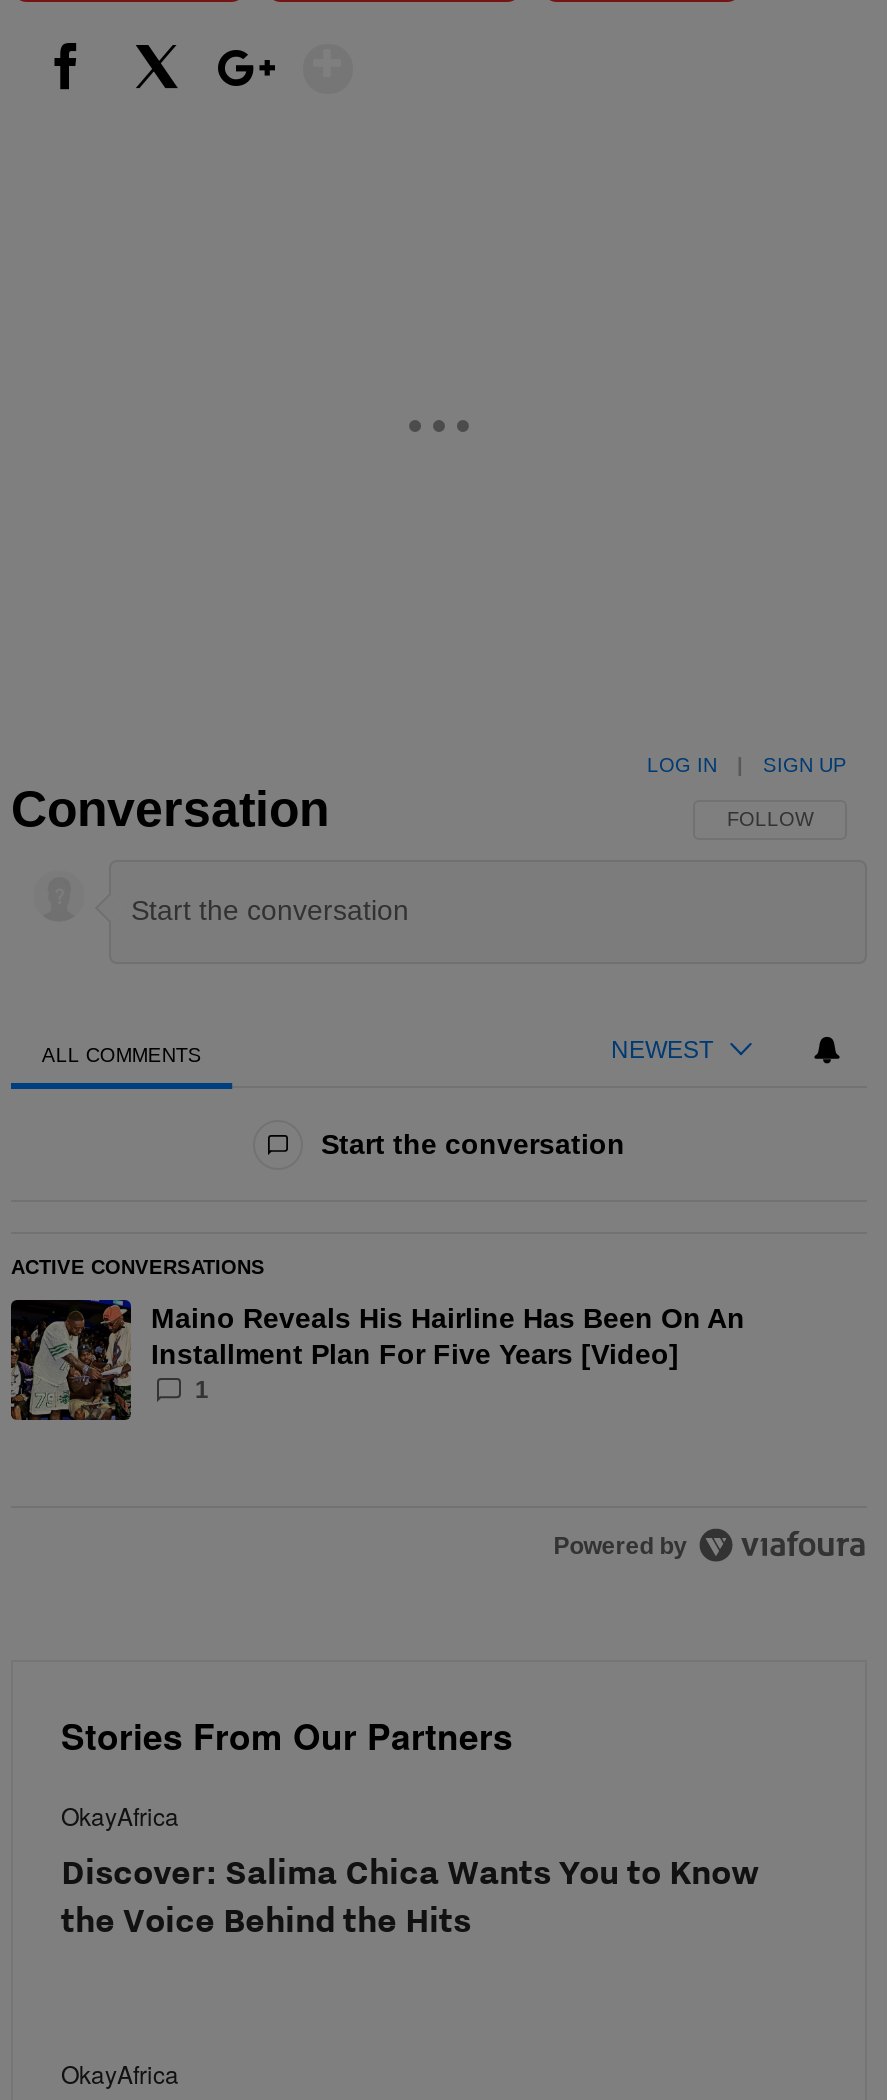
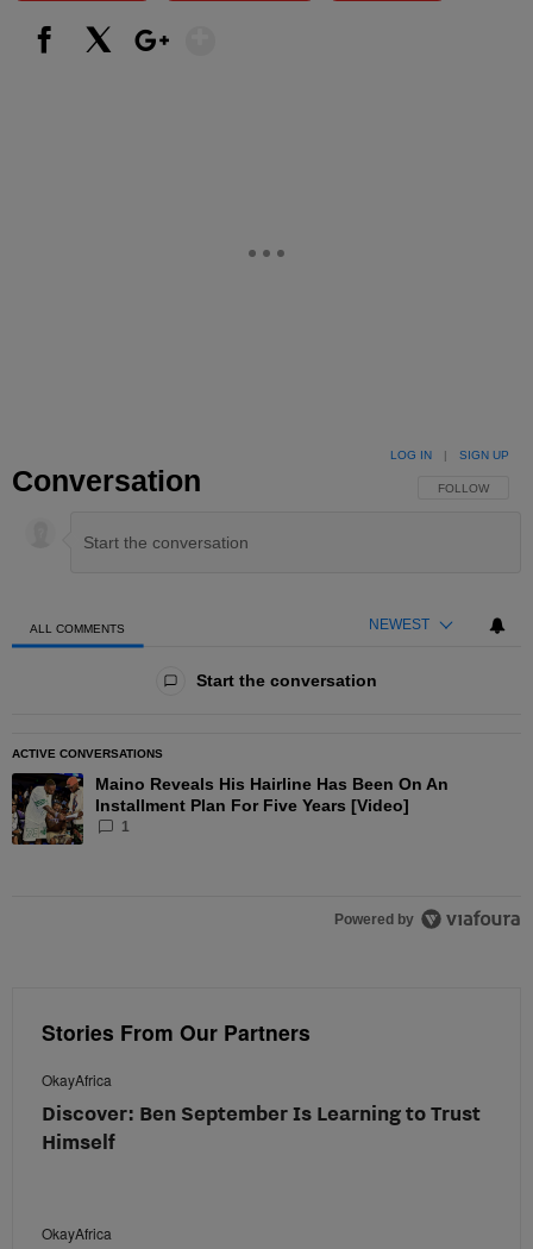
- Discover: Salima Chica Wants You to Know
- the Voice Behind the Hits
+ Discover: Ben September Is Learning to Trust
+ Himself
